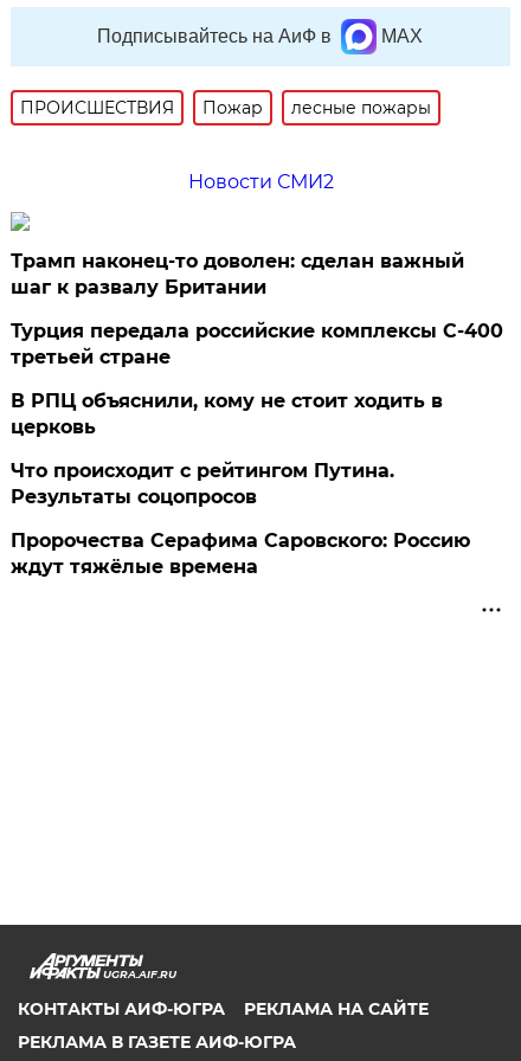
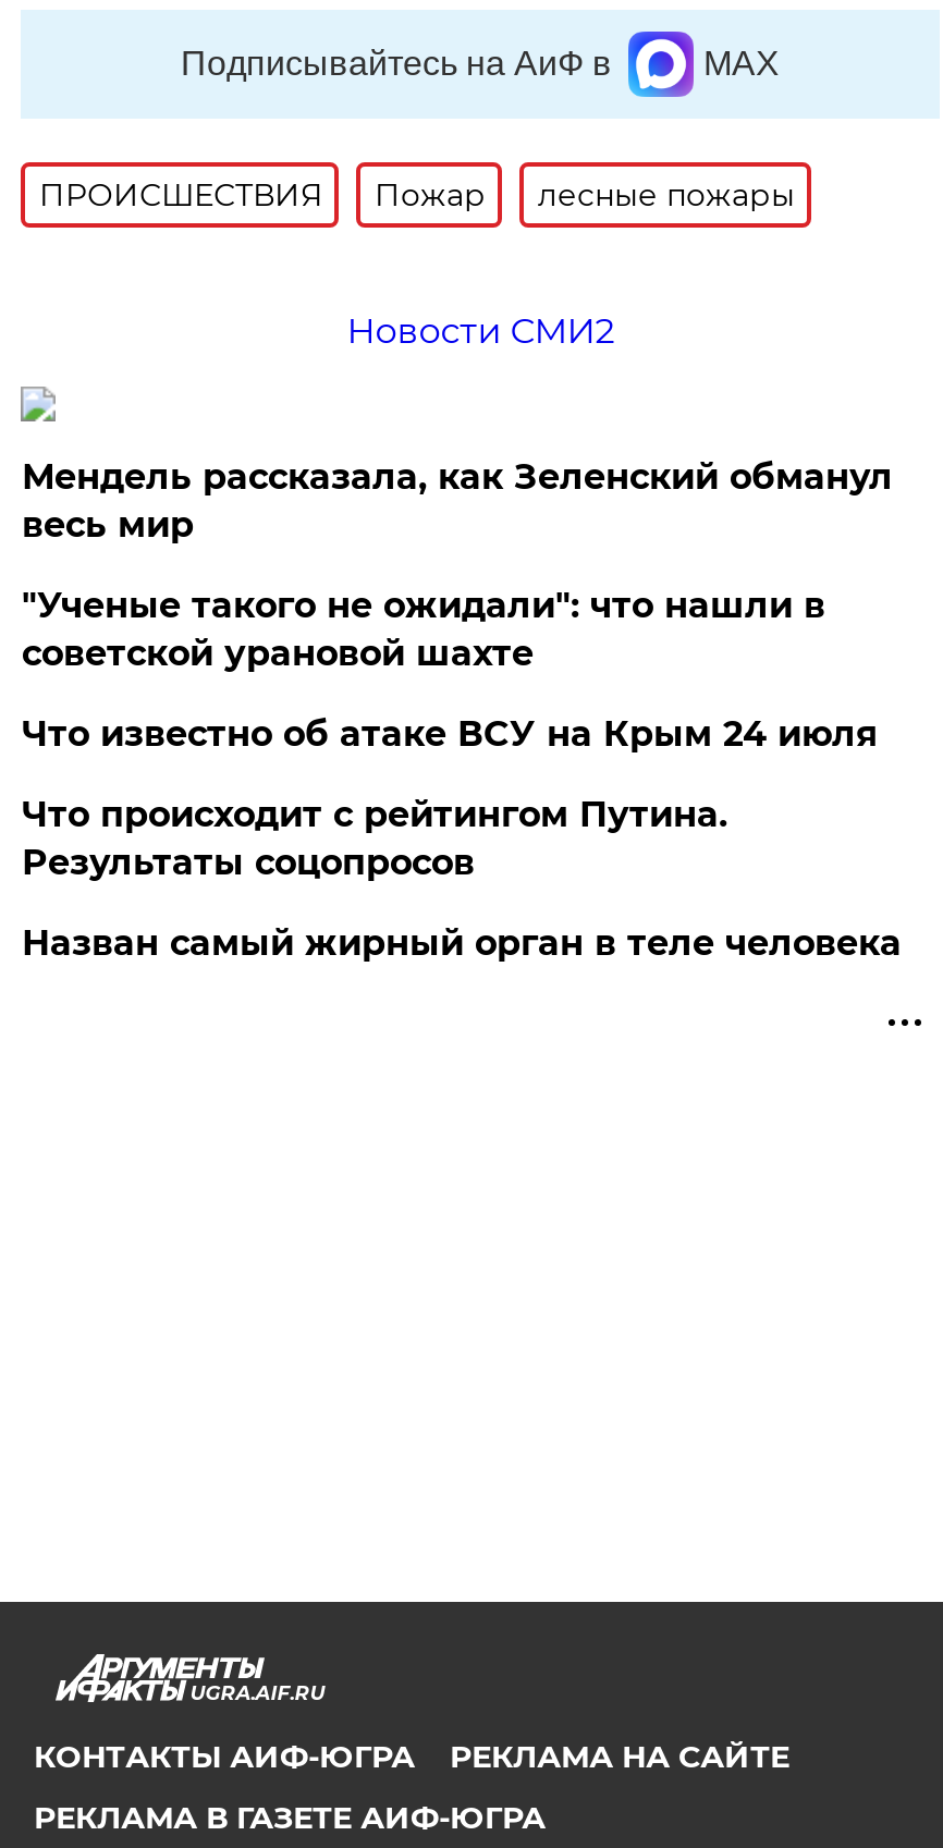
- Трамп наконец-то доволен: сделан важный
- шаг к развалу Британии
+ Мендель рассказала, как Зеленский обманул
+ весь мир

- Турция передала российские комплексы С-400
- третьей стране
+ "Ученые такого не ожидали": что нашли в
+ советской урановой шахте

- В РПЦ объяснили, кому не стоит ходить в
- церковь
+ Что известно об атаке ВСУ на Крым 24 июля

- Пророчества Серафима Саровского: Россию
- ждут тяжёлые времена
+ Назван самый жирный орган в теле человека
